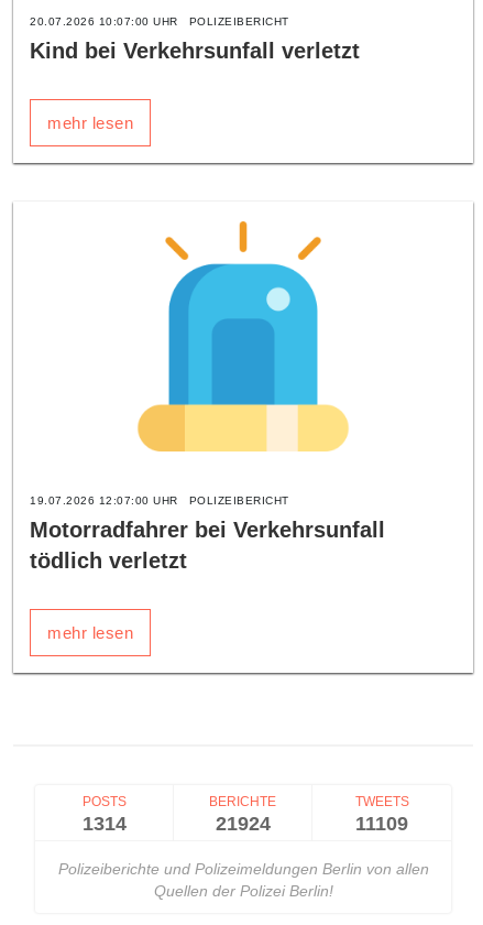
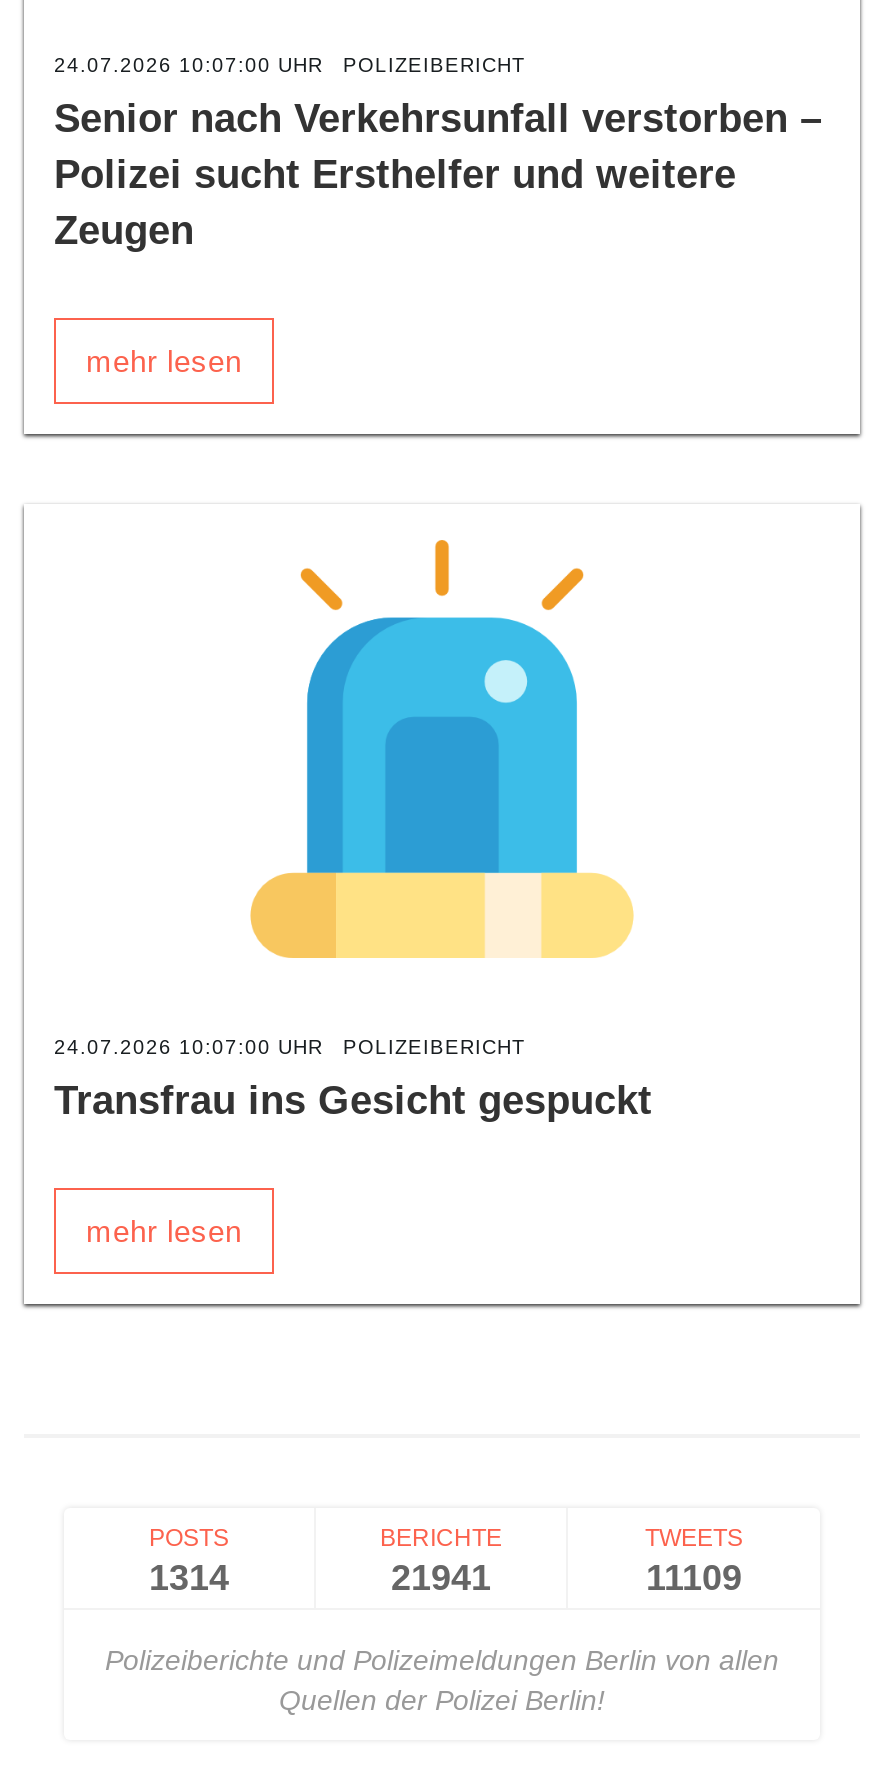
- 20.07.2026 10:07:00 UHR POLIZEIBERICHT
+ 24.07.2026 10:07:00 UHR POLIZEIBERICHT

- Kind bei Verkehrsunfall verletzt
+ Senior nach Verkehrsunfall verstorben –
+ Polizei sucht Ersthelfer und weitere
+ Zeugen

moved down: mehr lesen | POLIZEIBERICHT

- 19.07.2026 12:07:00 UHR POLIZEIBERICHT
+ 24.07.2026 10:07:00 UHR POLIZEIBERICHT

- Motorradfahrer bei Verkehrsunfall
- tödlich verletzt
+ Transfrau ins Gesicht gespuckt

- 21924
+ 21941
